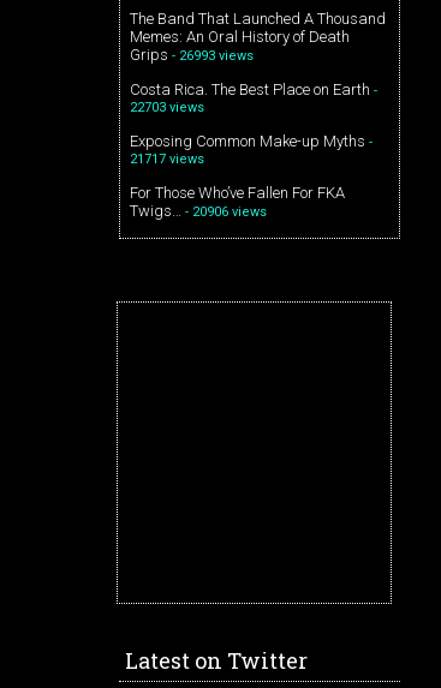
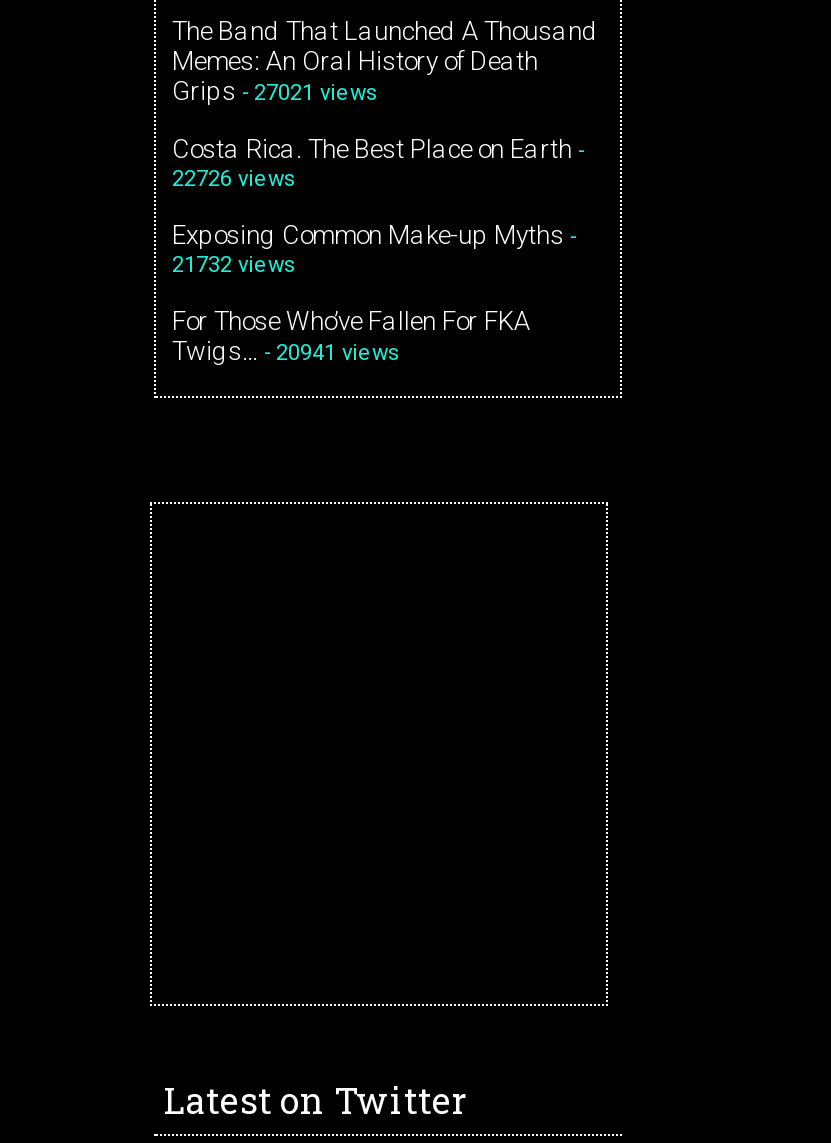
- Grips - 26993 views
+ Grips - 27021 views

- 22703 views
+ 22726 views

- 21717 views
+ 21732 views

- Twigs… - 20906 views
+ Twigs… - 20941 views
